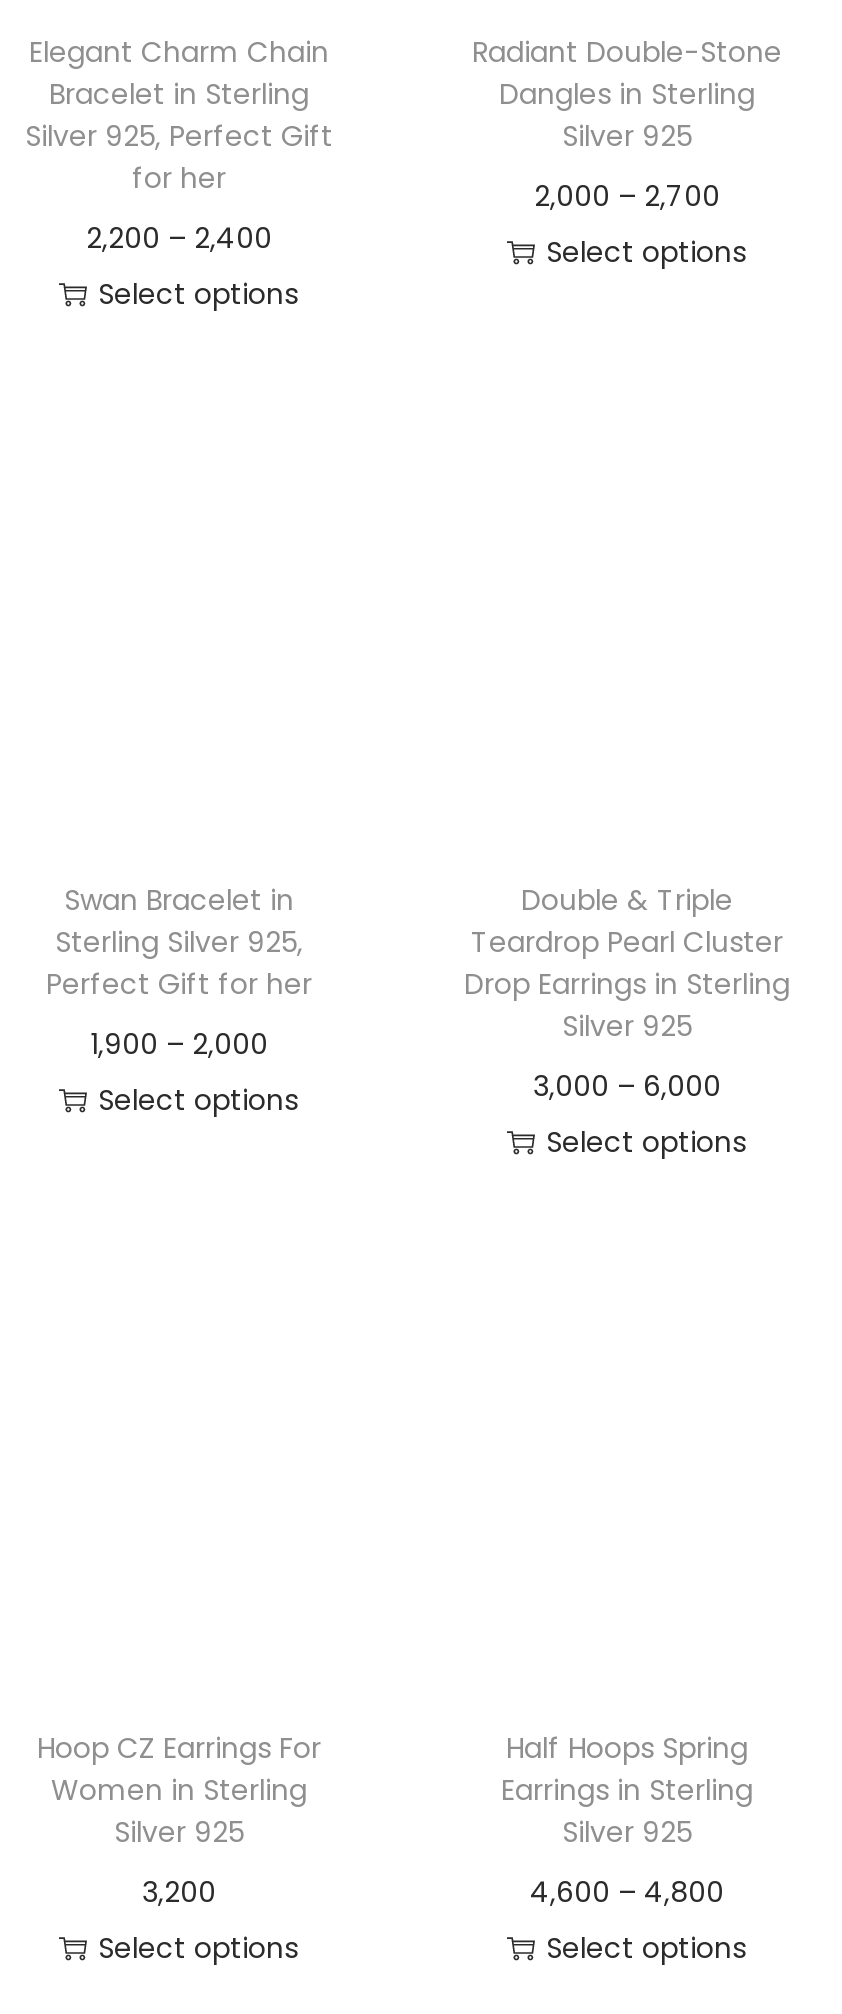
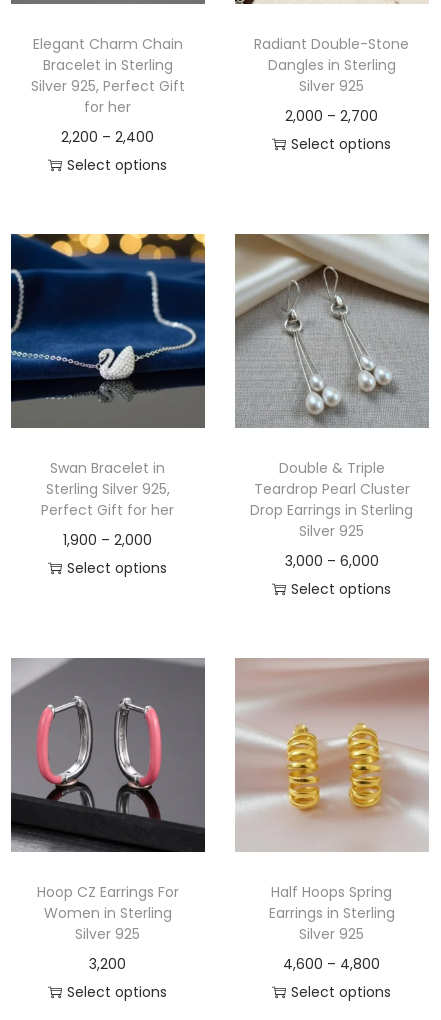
+ [image]

+ [image]

+ [image]

+ [image]
